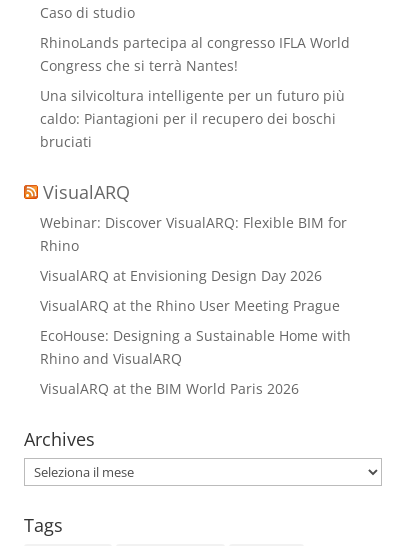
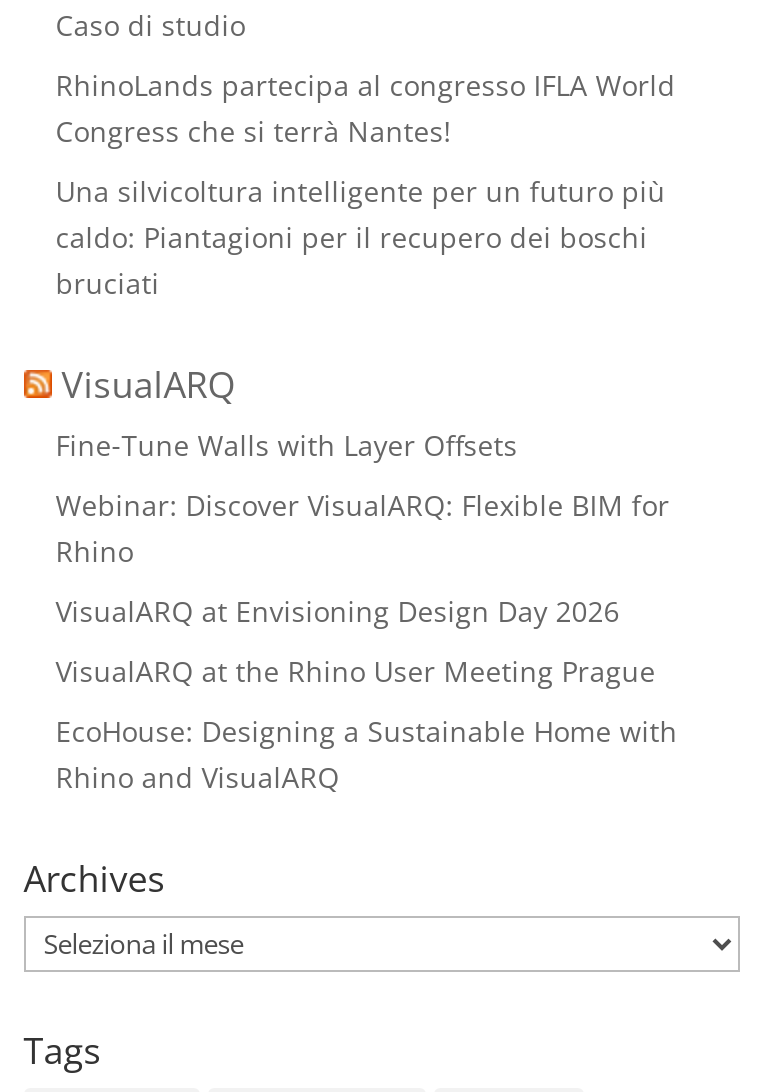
+ Fine-Tune Walls with Layer Offsets

moved down: Webinar: Discover VisualARQ: Flexible BIM for | Rhino | VisualARQ at Envisioning Design Day 2026 | VisualARQ at the Rhino User Meeting Prague | EcoHouse: Designing a Sustainable Home with | Rhino and VisualARQ

- VisualARQ at the BIM World Paris 2026
